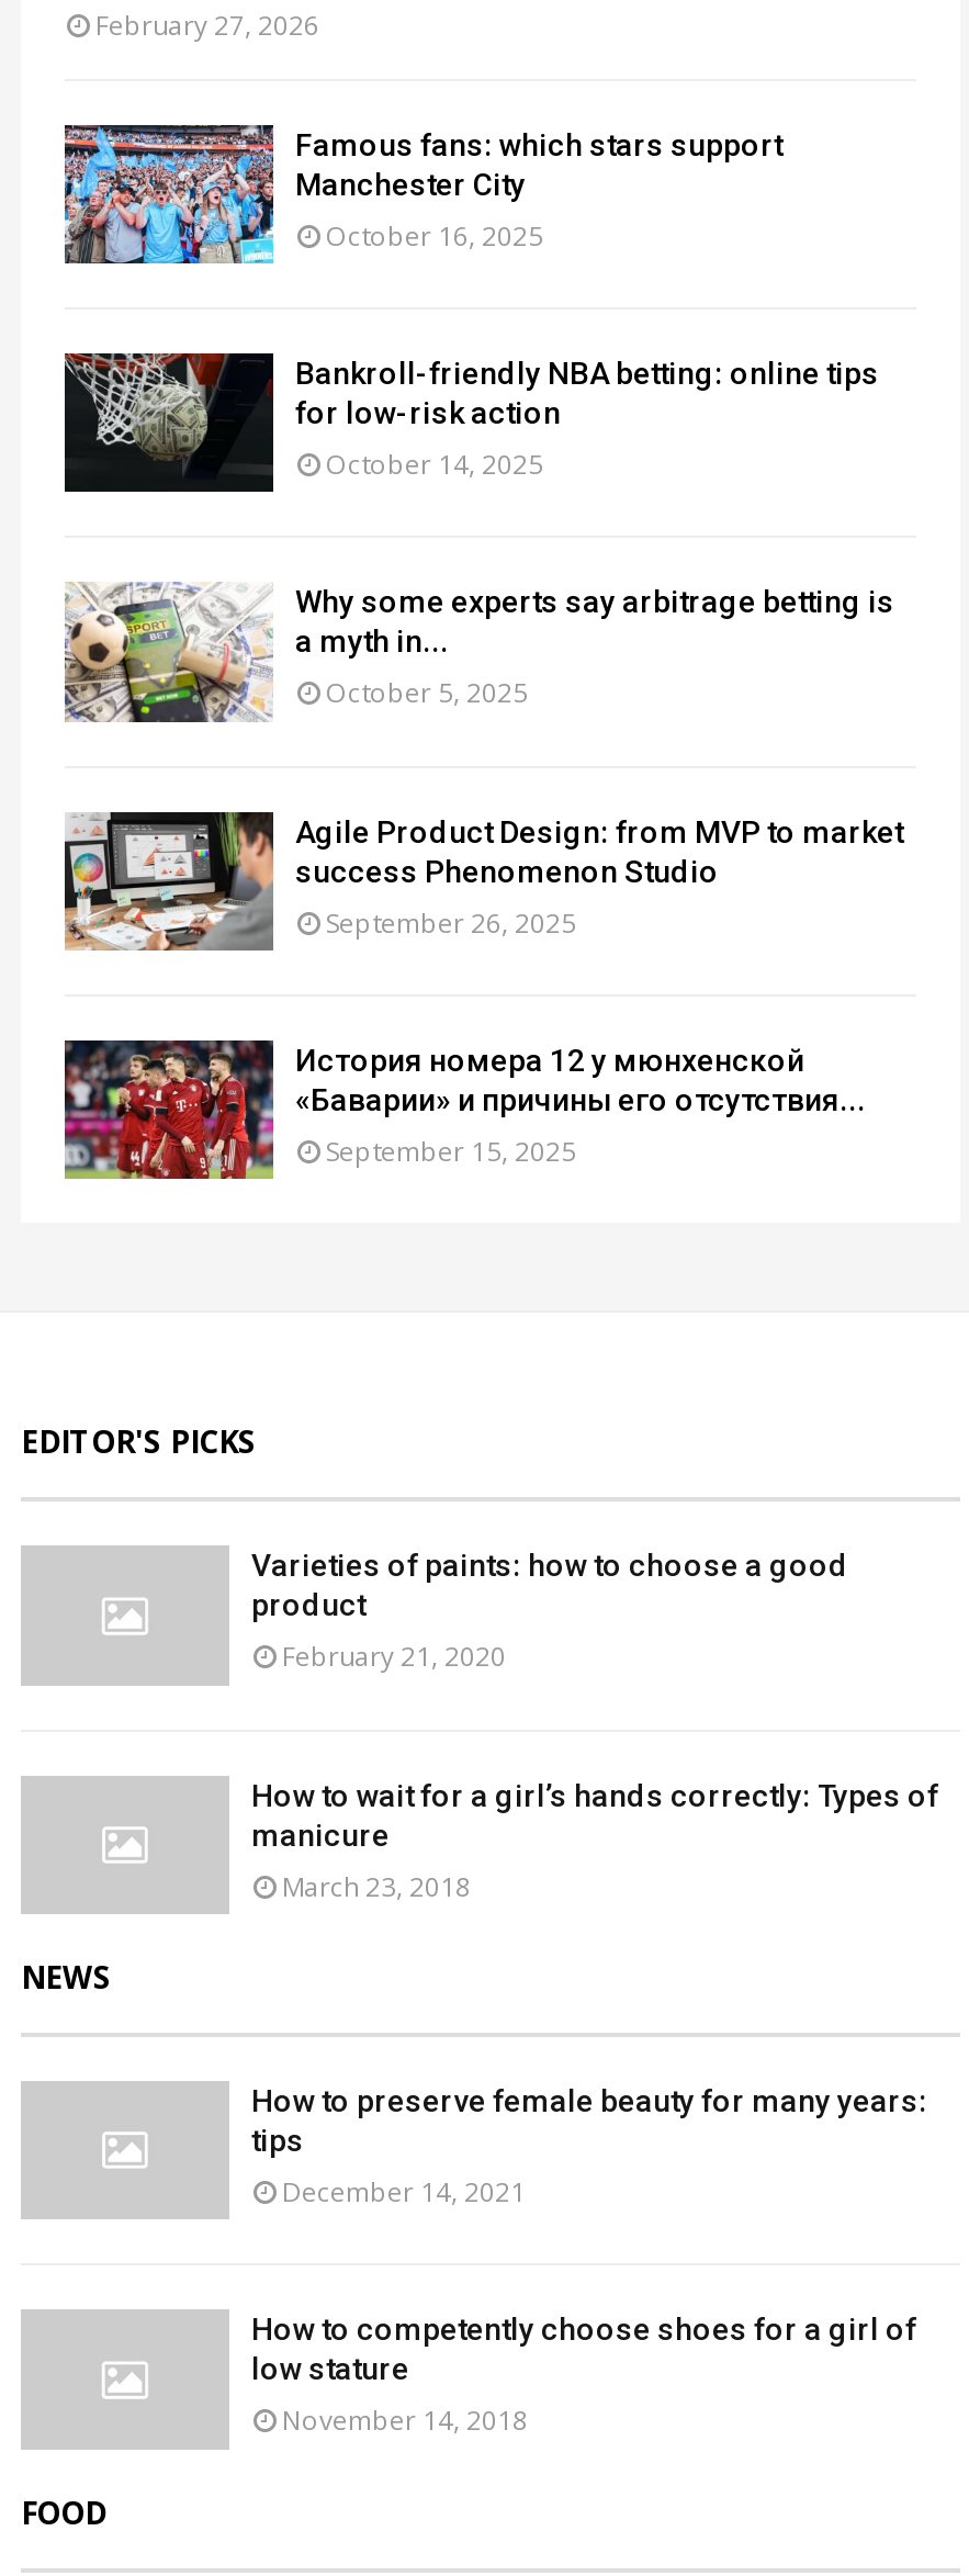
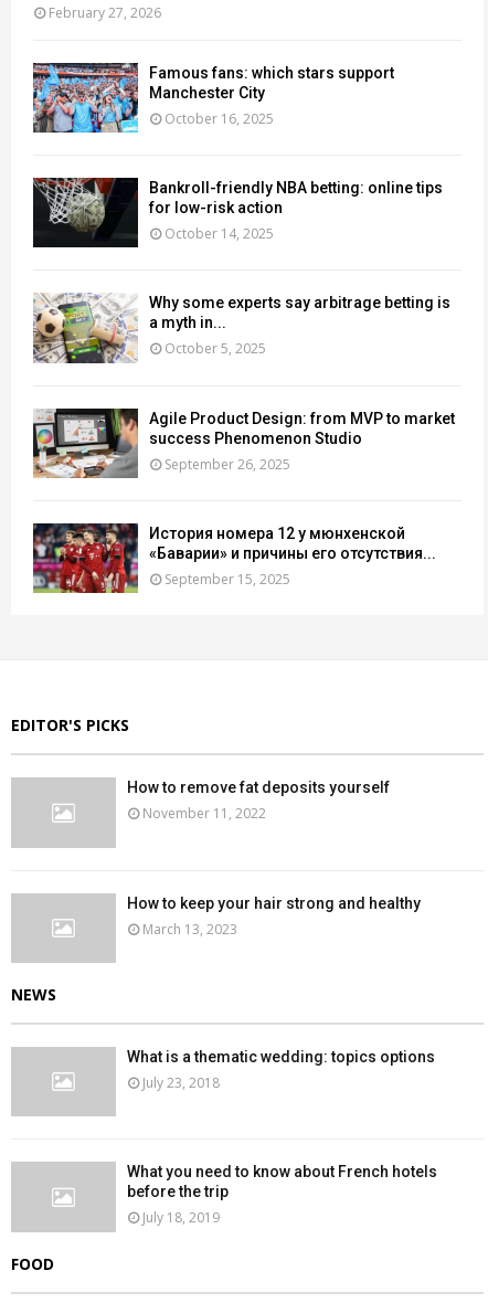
- Varieties of paints: how to choose a good
- product
- February 21, 2020
+ How to remove fat deposits yourself
+ November 11, 2022

- How to wait for a girl’s hands correctly: Types of
- manicure
- March 23, 2018
+ How to keep your hair strong and healthy
+ March 13, 2023

- How to preserve female beauty for many years:
- tips
- December 14, 2021
+ What is a thematic wedding: topics options
+ July 23, 2018

- How to competently choose shoes for a girl of
- low stature
- November 14, 2018
+ What you need to know about French hotels
+ before the trip
+ July 18, 2019
